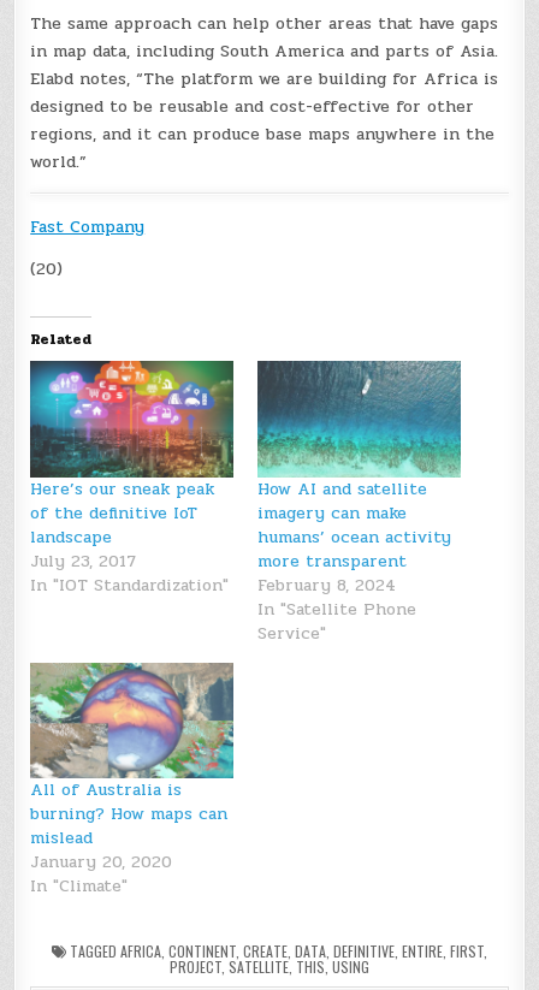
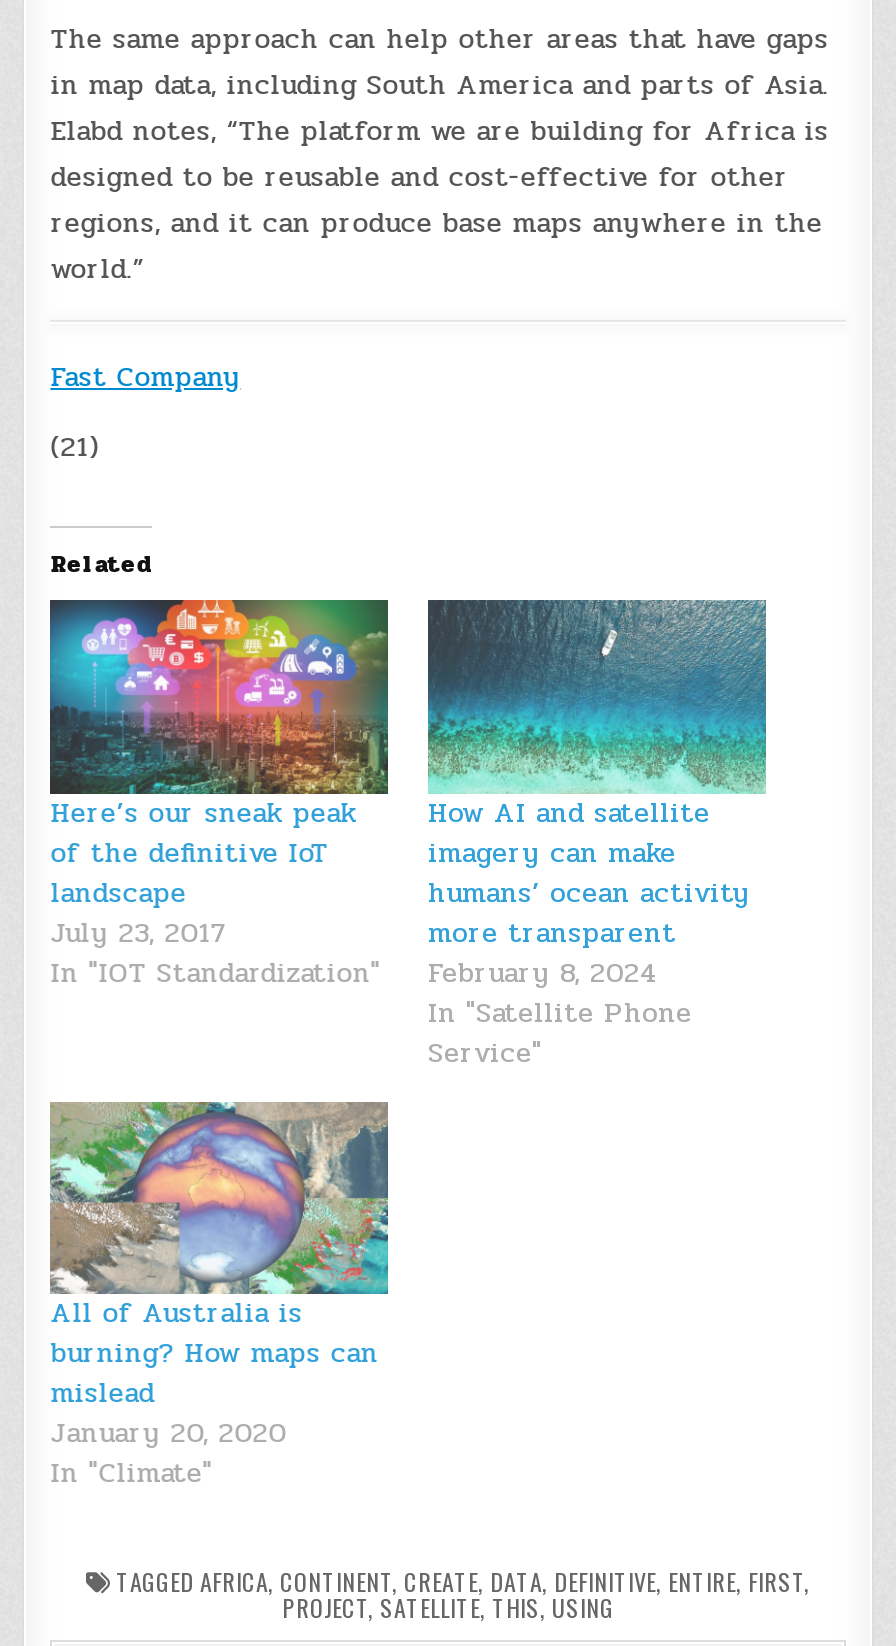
- (20)
+ (21)
